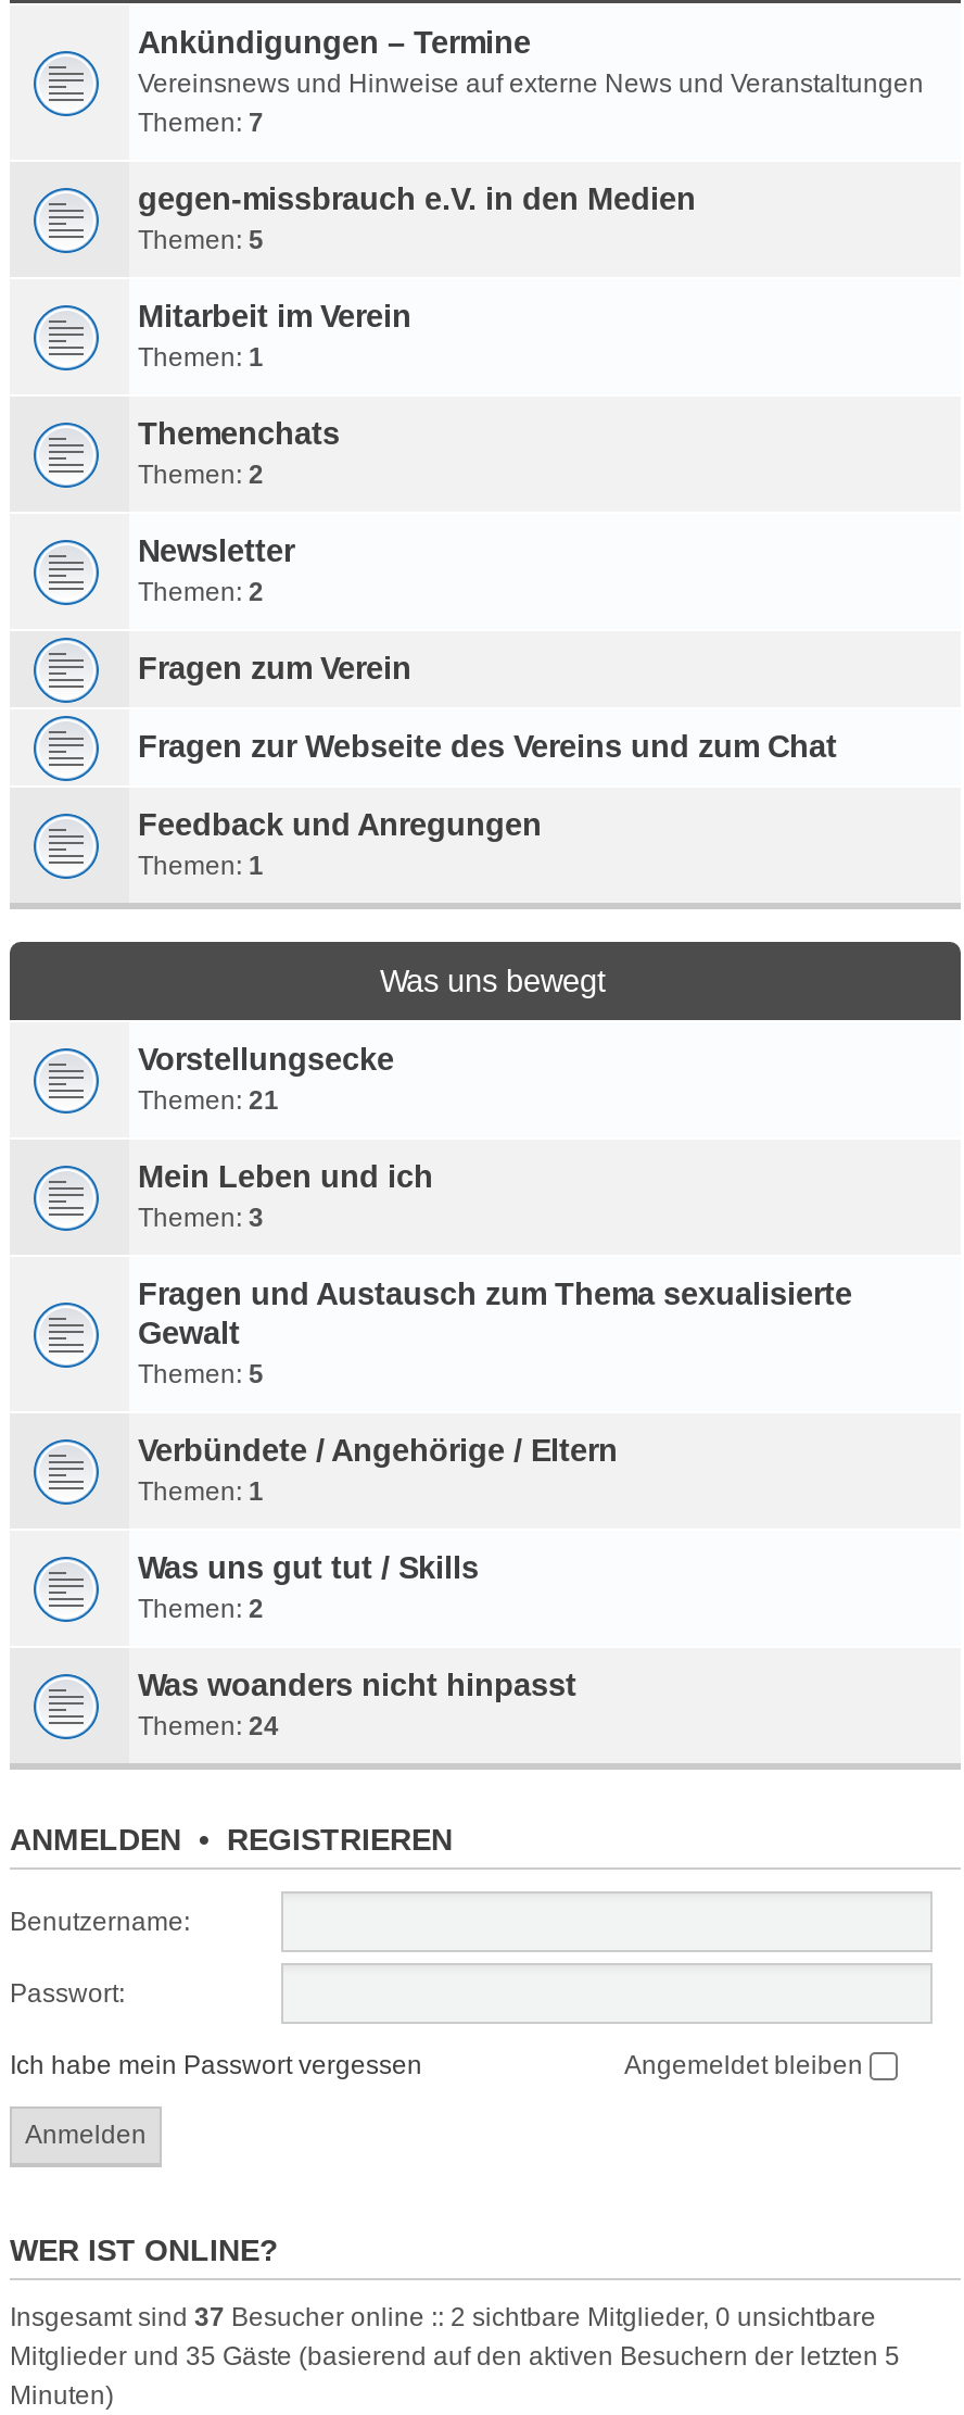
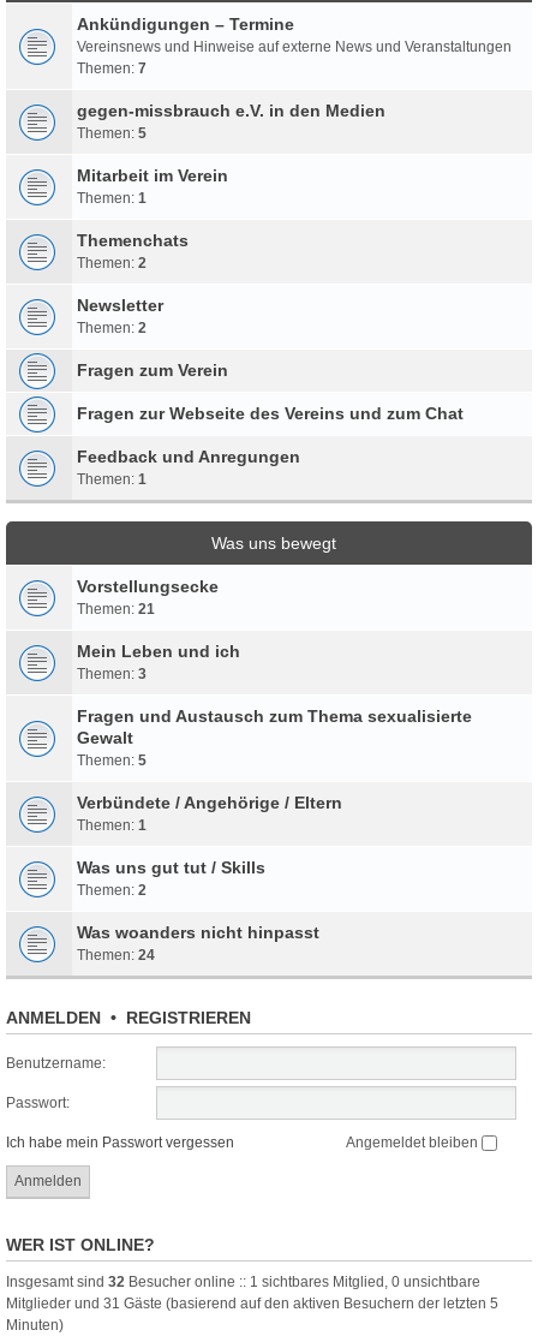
- Insgesamt sind 37 Besucher online :: 2 sichtbare Mitglieder, 0 unsichtbare
+ Insgesamt sind 32 Besucher online :: 1 sichtbares Mitglied, 0 unsichtbare

- Mitglieder und 35 Gäste (basierend auf den aktiven Besuchern der letzten 5
+ Mitglieder und 31 Gäste (basierend auf den aktiven Besuchern der letzten 5
